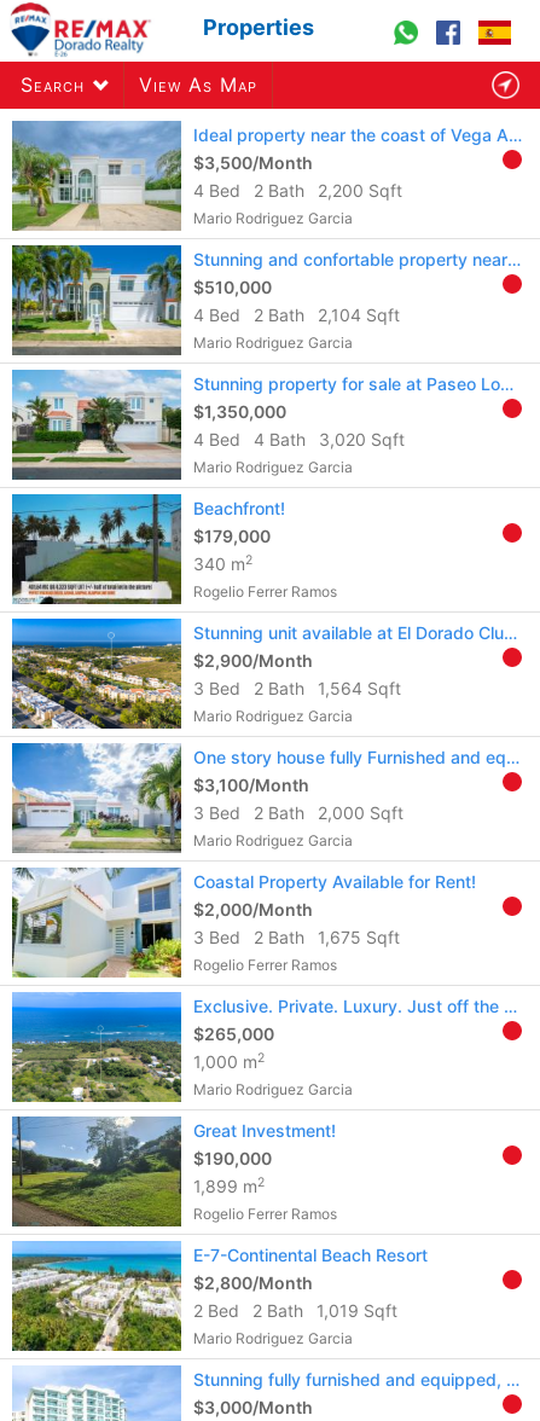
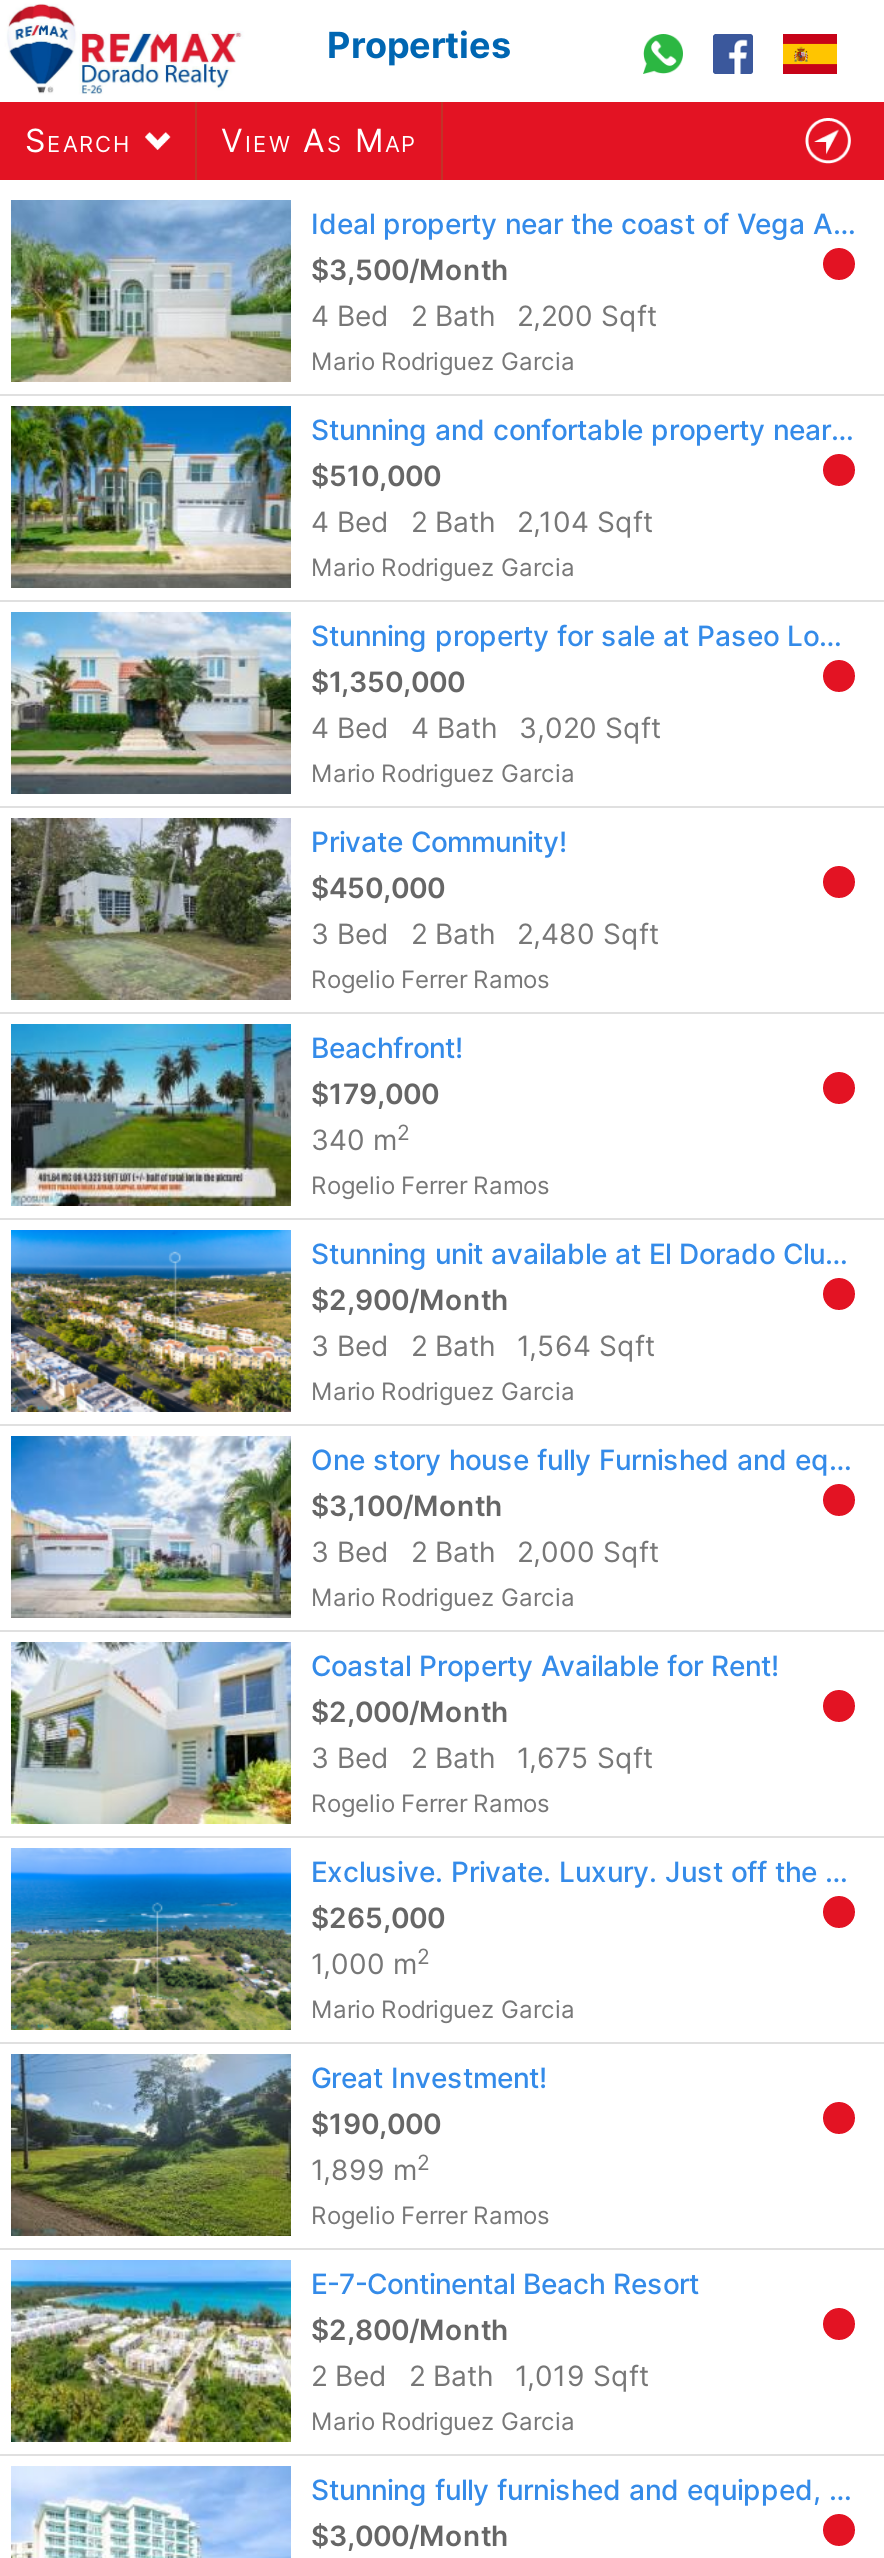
+ [image]
+ Private Community!
+ $450,000
+ 3 Bed
+ 2 Bath
+ 2,480 Sqft
+ Rogelio Ferrer Ramos
